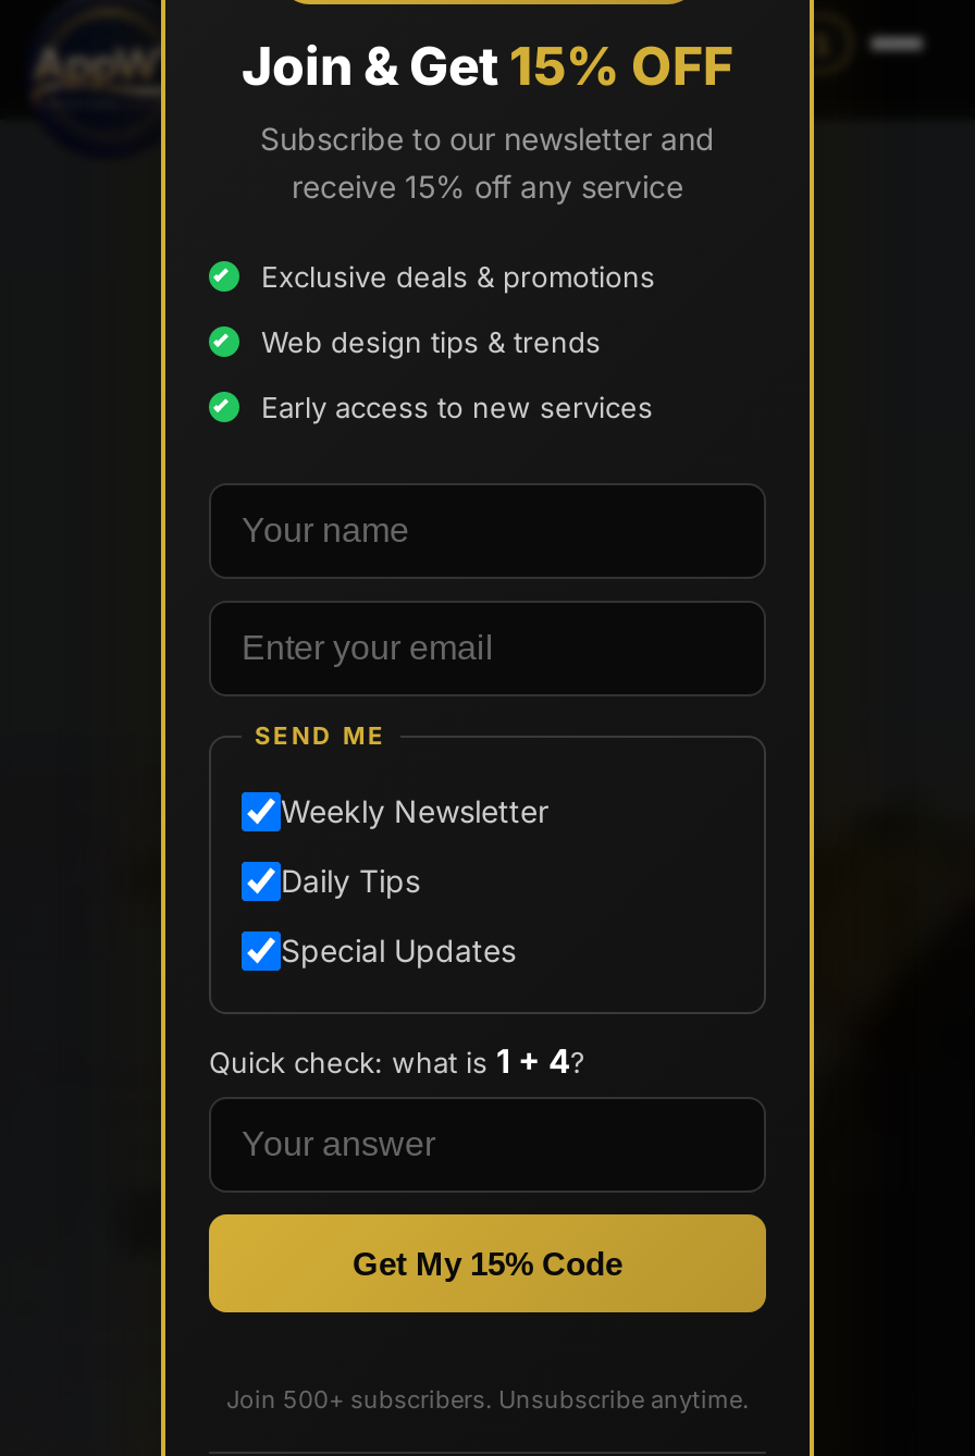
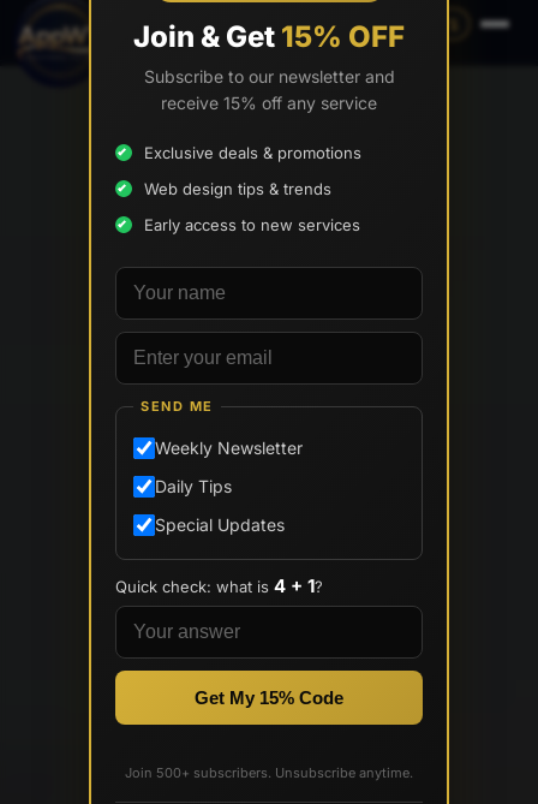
- Quick check: what is 1 + 4?
+ Quick check: what is 4 + 1?
